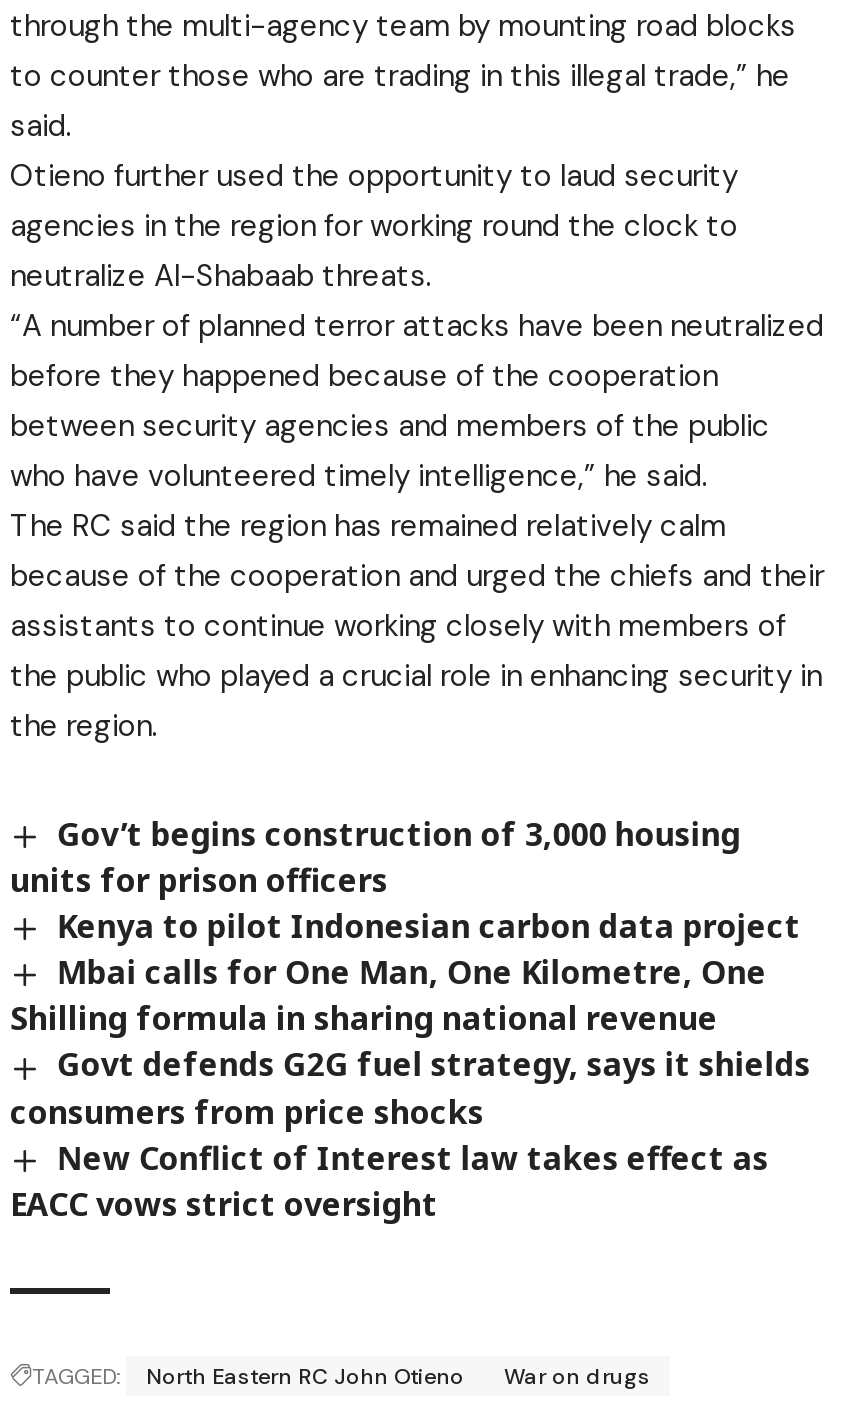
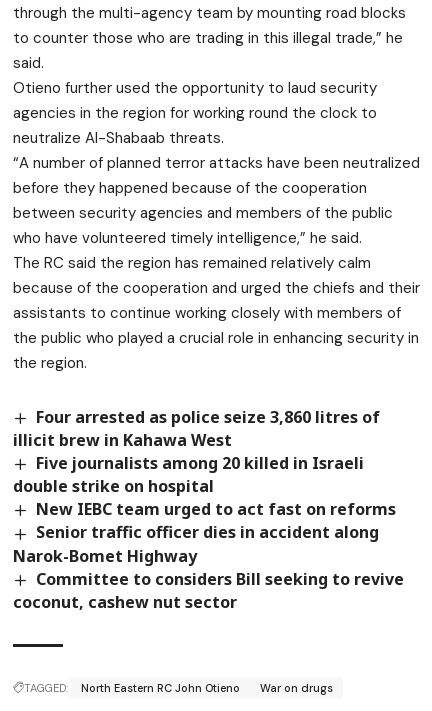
- Gov’t begins construction of 3,000 housing
- units for prison officers
- Kenya to pilot Indonesian carbon data project
- Mbai calls for One Man, One Kilometre, One
- Shilling formula in sharing national revenue
- Govt defends G2G fuel strategy, says it shields
- consumers from price shocks
- New Conflict of Interest law takes effect as
- EACC vows strict oversight
+ Four arrested as police seize 3,860 litres of
+ illicit brew in Kahawa West
+ Five journalists among 20 killed in Israeli
+ double strike on hospital
+ New IEBC team urged to act fast on reforms
+ Senior traffic officer dies in accident along
+ Narok-Bomet Highway
+ Committee to considers Bill seeking to revive
+ coconut, cashew nut sector
